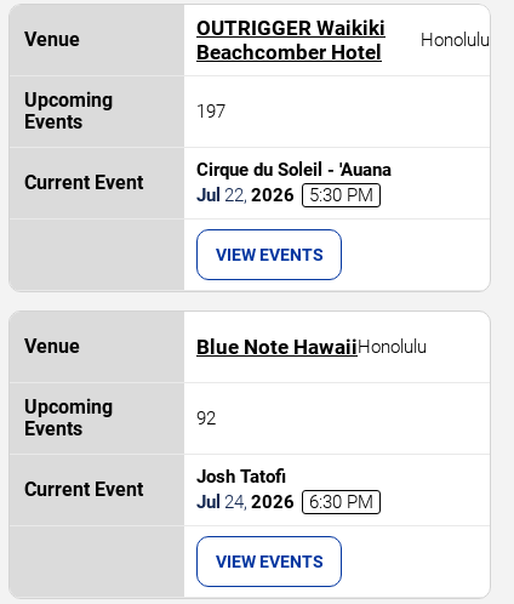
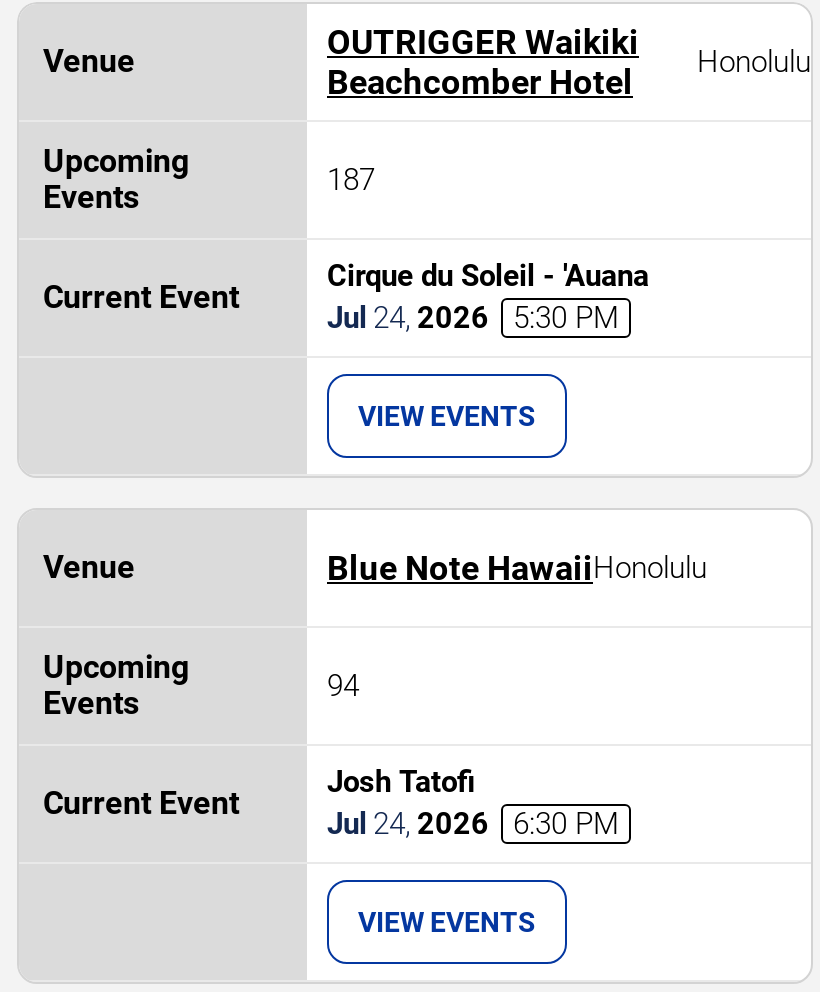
- 197
+ 187

- Jul 22, 2026 5:30 PM
+ Jul 24, 2026 5:30 PM

- 92
+ 94
